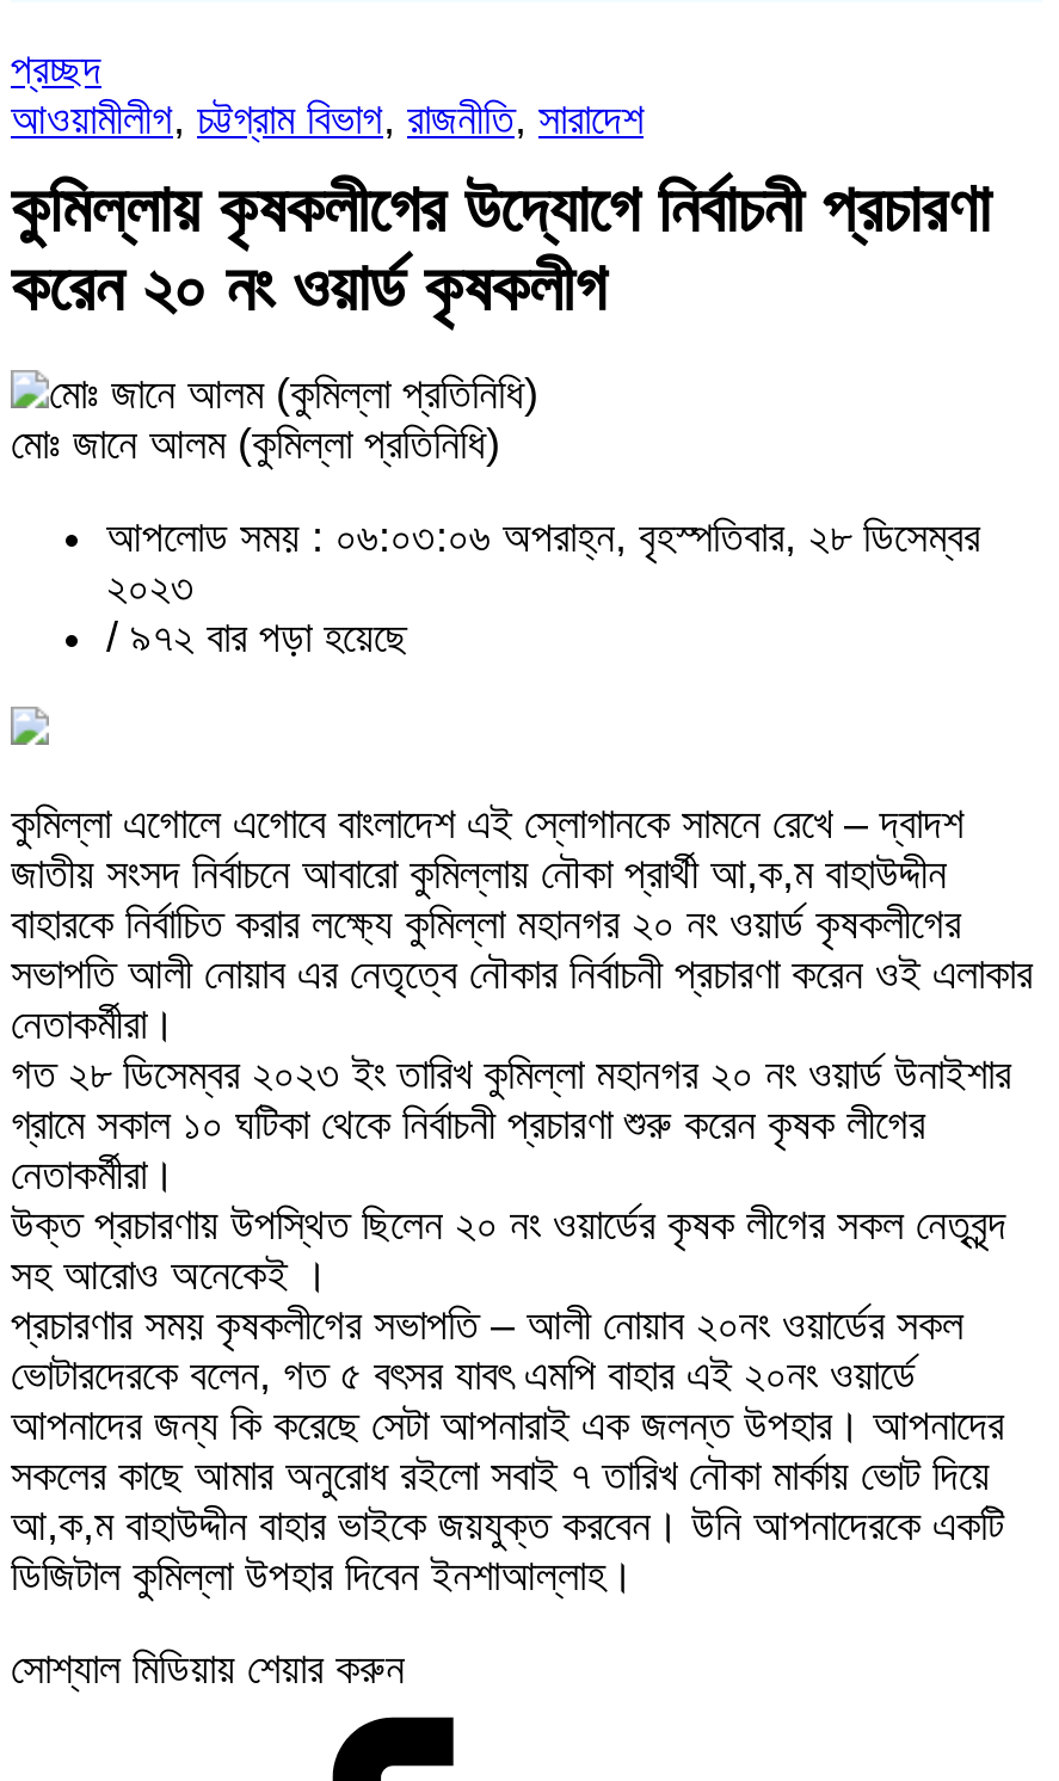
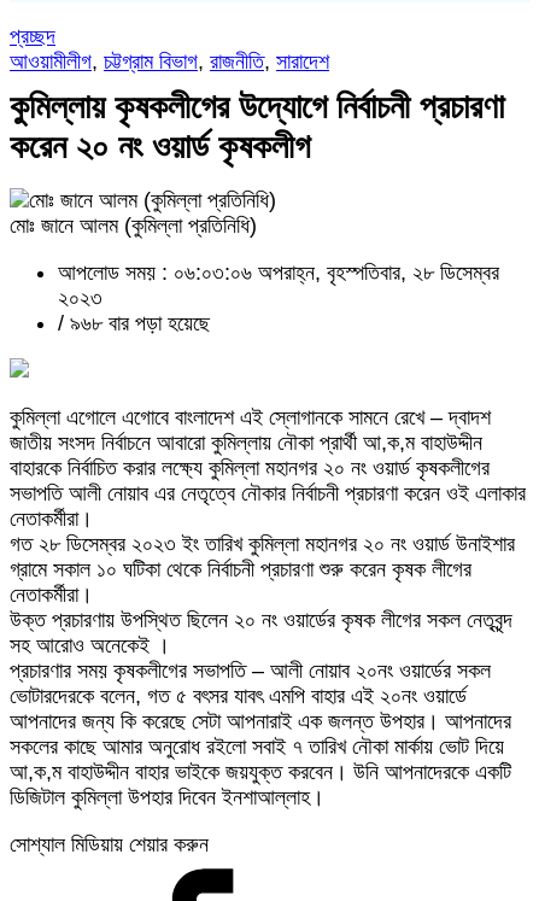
- / ৯৭২ বার পড়া হয়েছে
+ / ৯৬৮ বার পড়া হয়েছে
